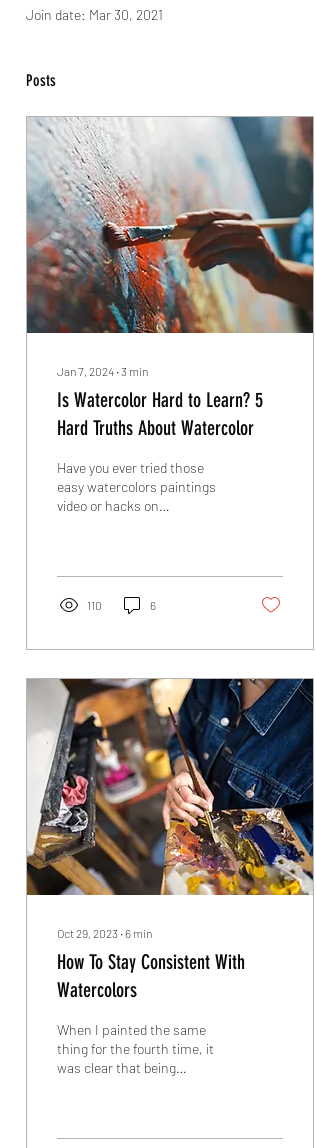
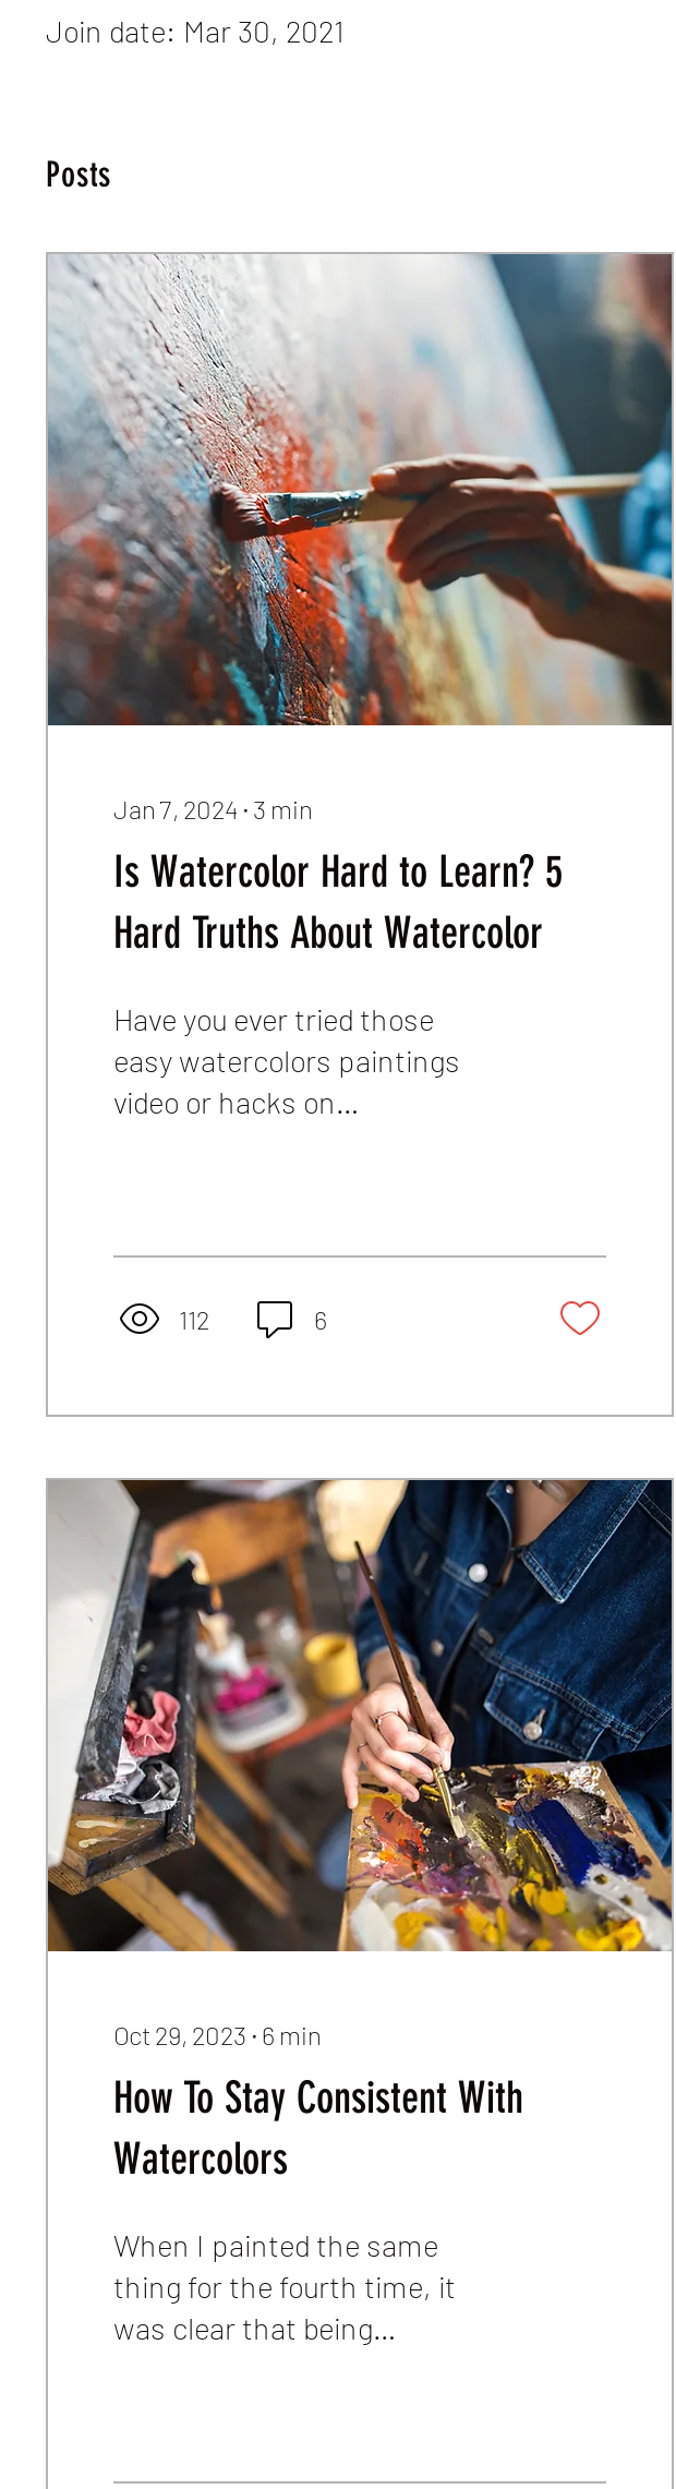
- 110
+ 112
